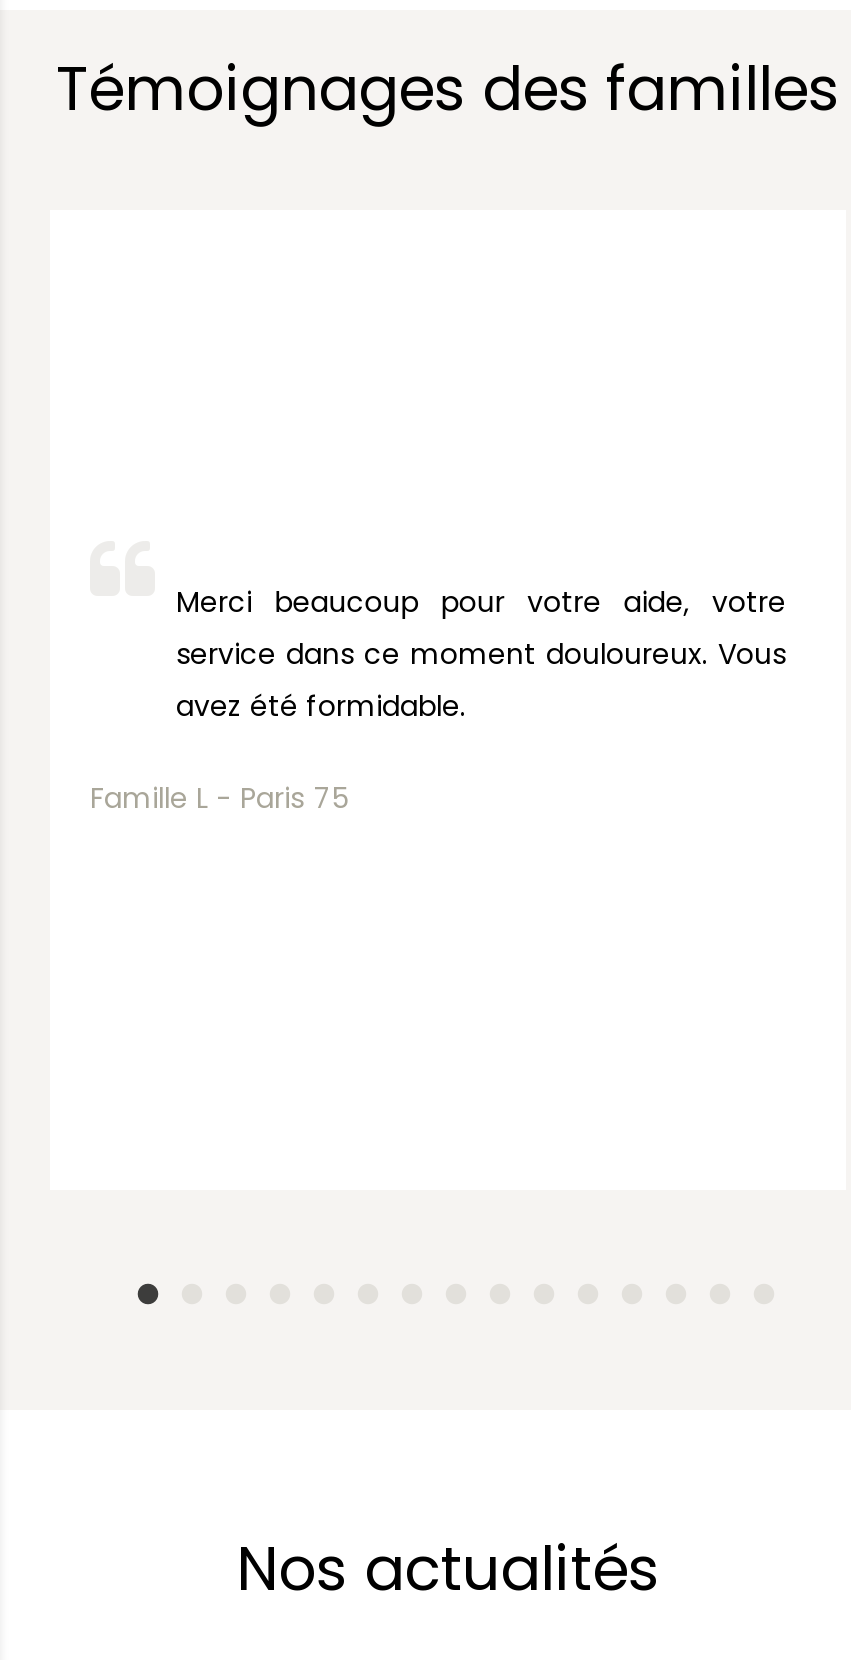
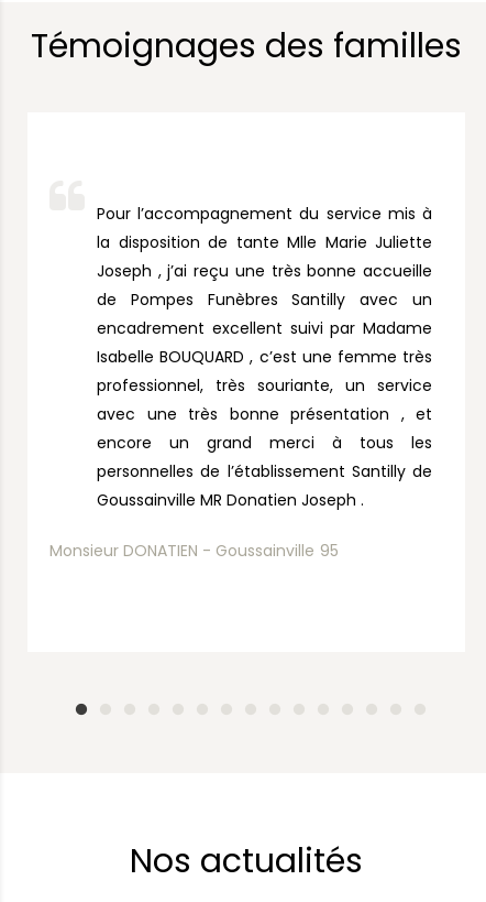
- Merci beaucoup pour votre aide, votre
- service dans ce moment douloureux. Vous
- avez été formidable.
+ Pour l’accompagnement du service mis à
+ la disposition de tante Mlle Marie Juliette
+ Joseph , j’ai reçu une très bonne accueille
+ de Pompes Funèbres Santilly avec un
+ encadrement excellent suivi par Madame
+ Isabelle BOUQUARD , c’est une femme très
+ professionnel, très souriante, un service
+ avec une très bonne présentation , et
+ encore un grand merci à tous les
+ personnelles de l’établissement Santilly de
+ Goussainville MR Donatien Joseph .

- Famille L - Paris 75
+ Monsieur DONATIEN - Goussainville 95
